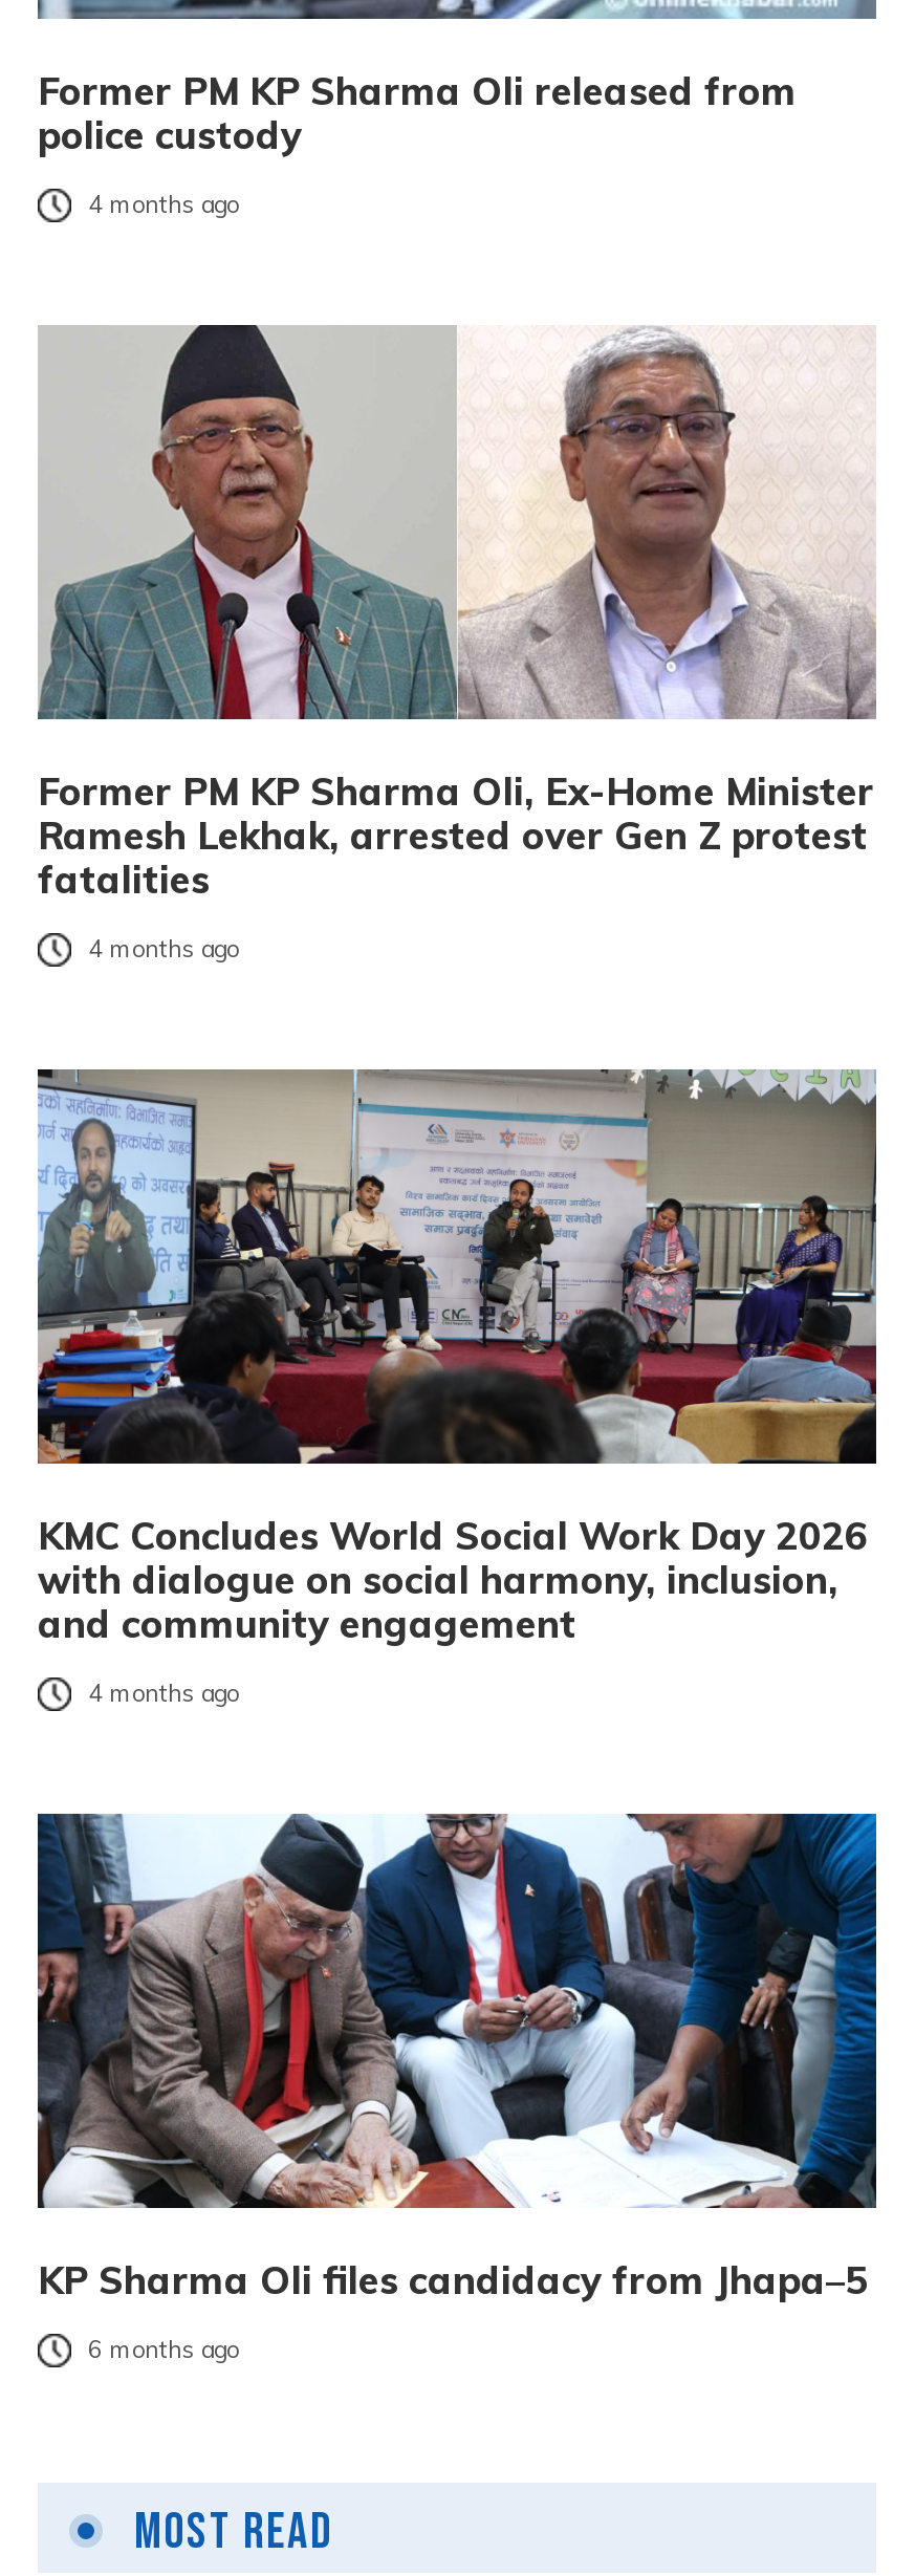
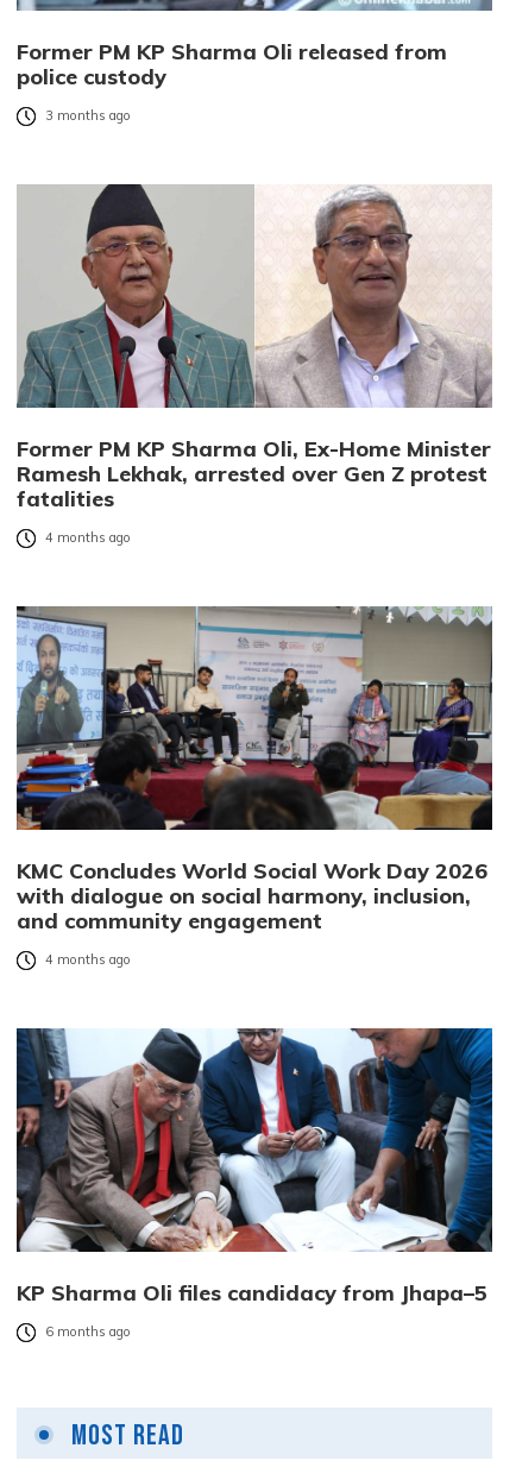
- 4 months ago
+ 3 months ago
